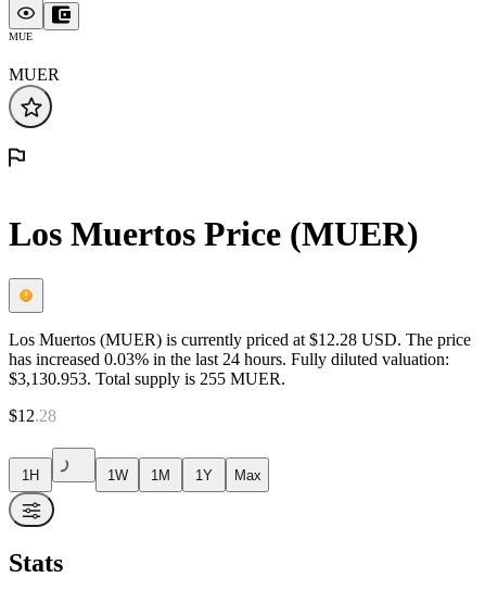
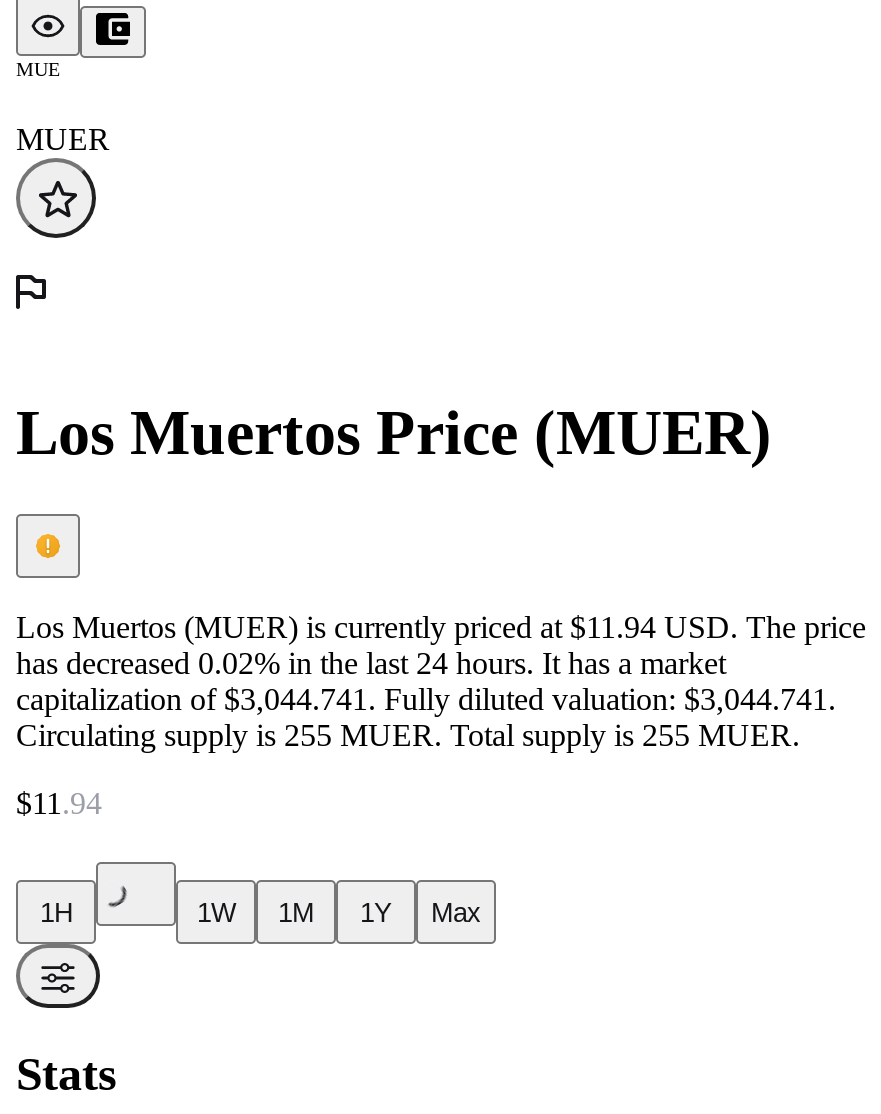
- Los Muertos (MUER) is currently priced at $12.28 USD. The price
- has increased 0.03% in the last 24 hours. Fully diluted valuation:
- $3,130.953. Total supply is 255 MUER.
+ Los Muertos (MUER) is currently priced at $11.94 USD. The price
+ has decreased 0.02% in the last 24 hours. It has a market
+ capitalization of $3,044.741. Fully diluted valuation: $3,044.741.
+ Circulating supply is 255 MUER. Total supply is 255 MUER.

- $12. 28
+ $11. 94
